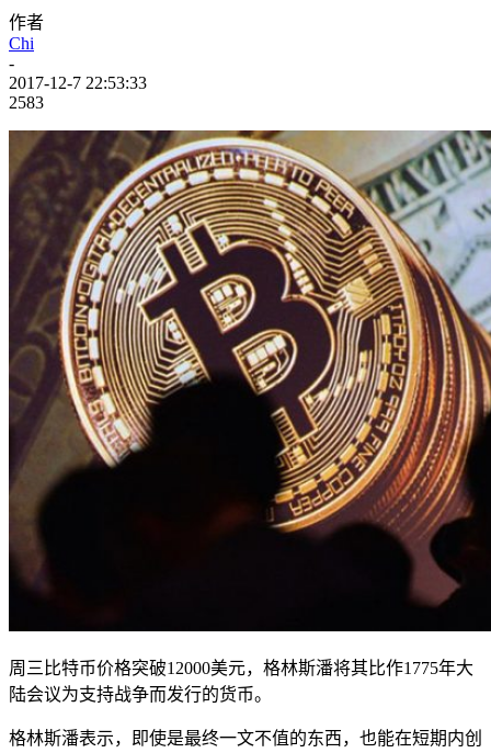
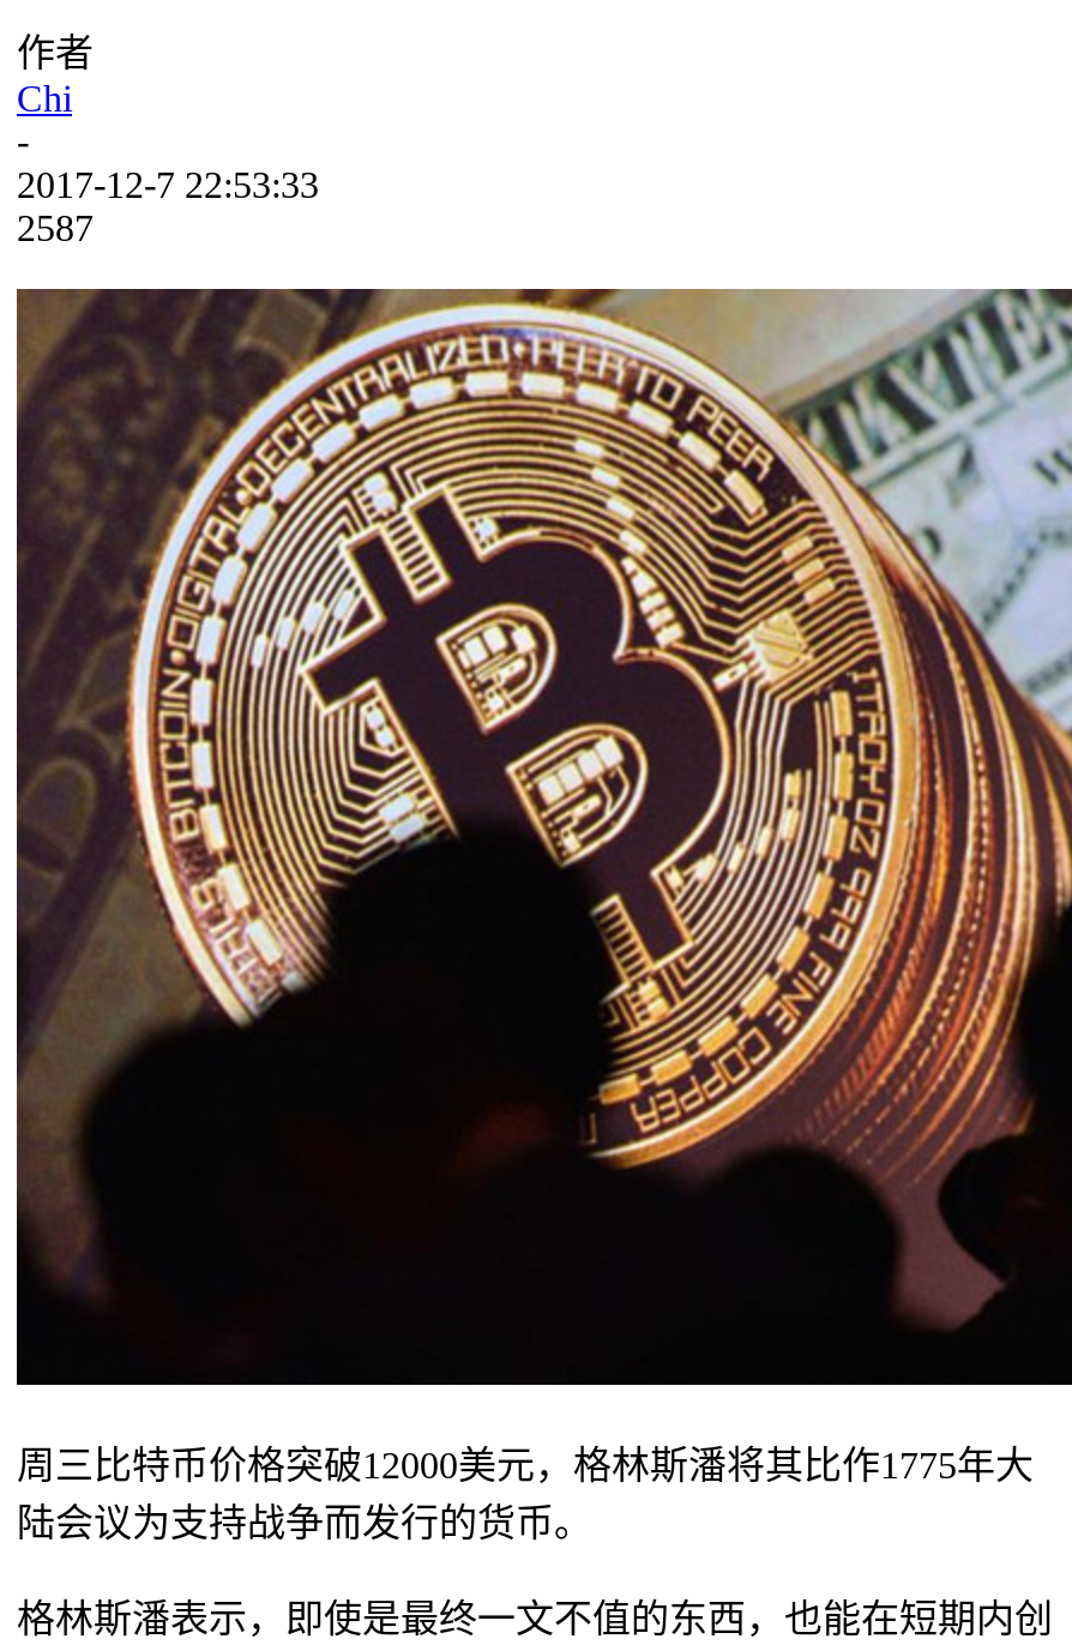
- 2583
+ 2587
